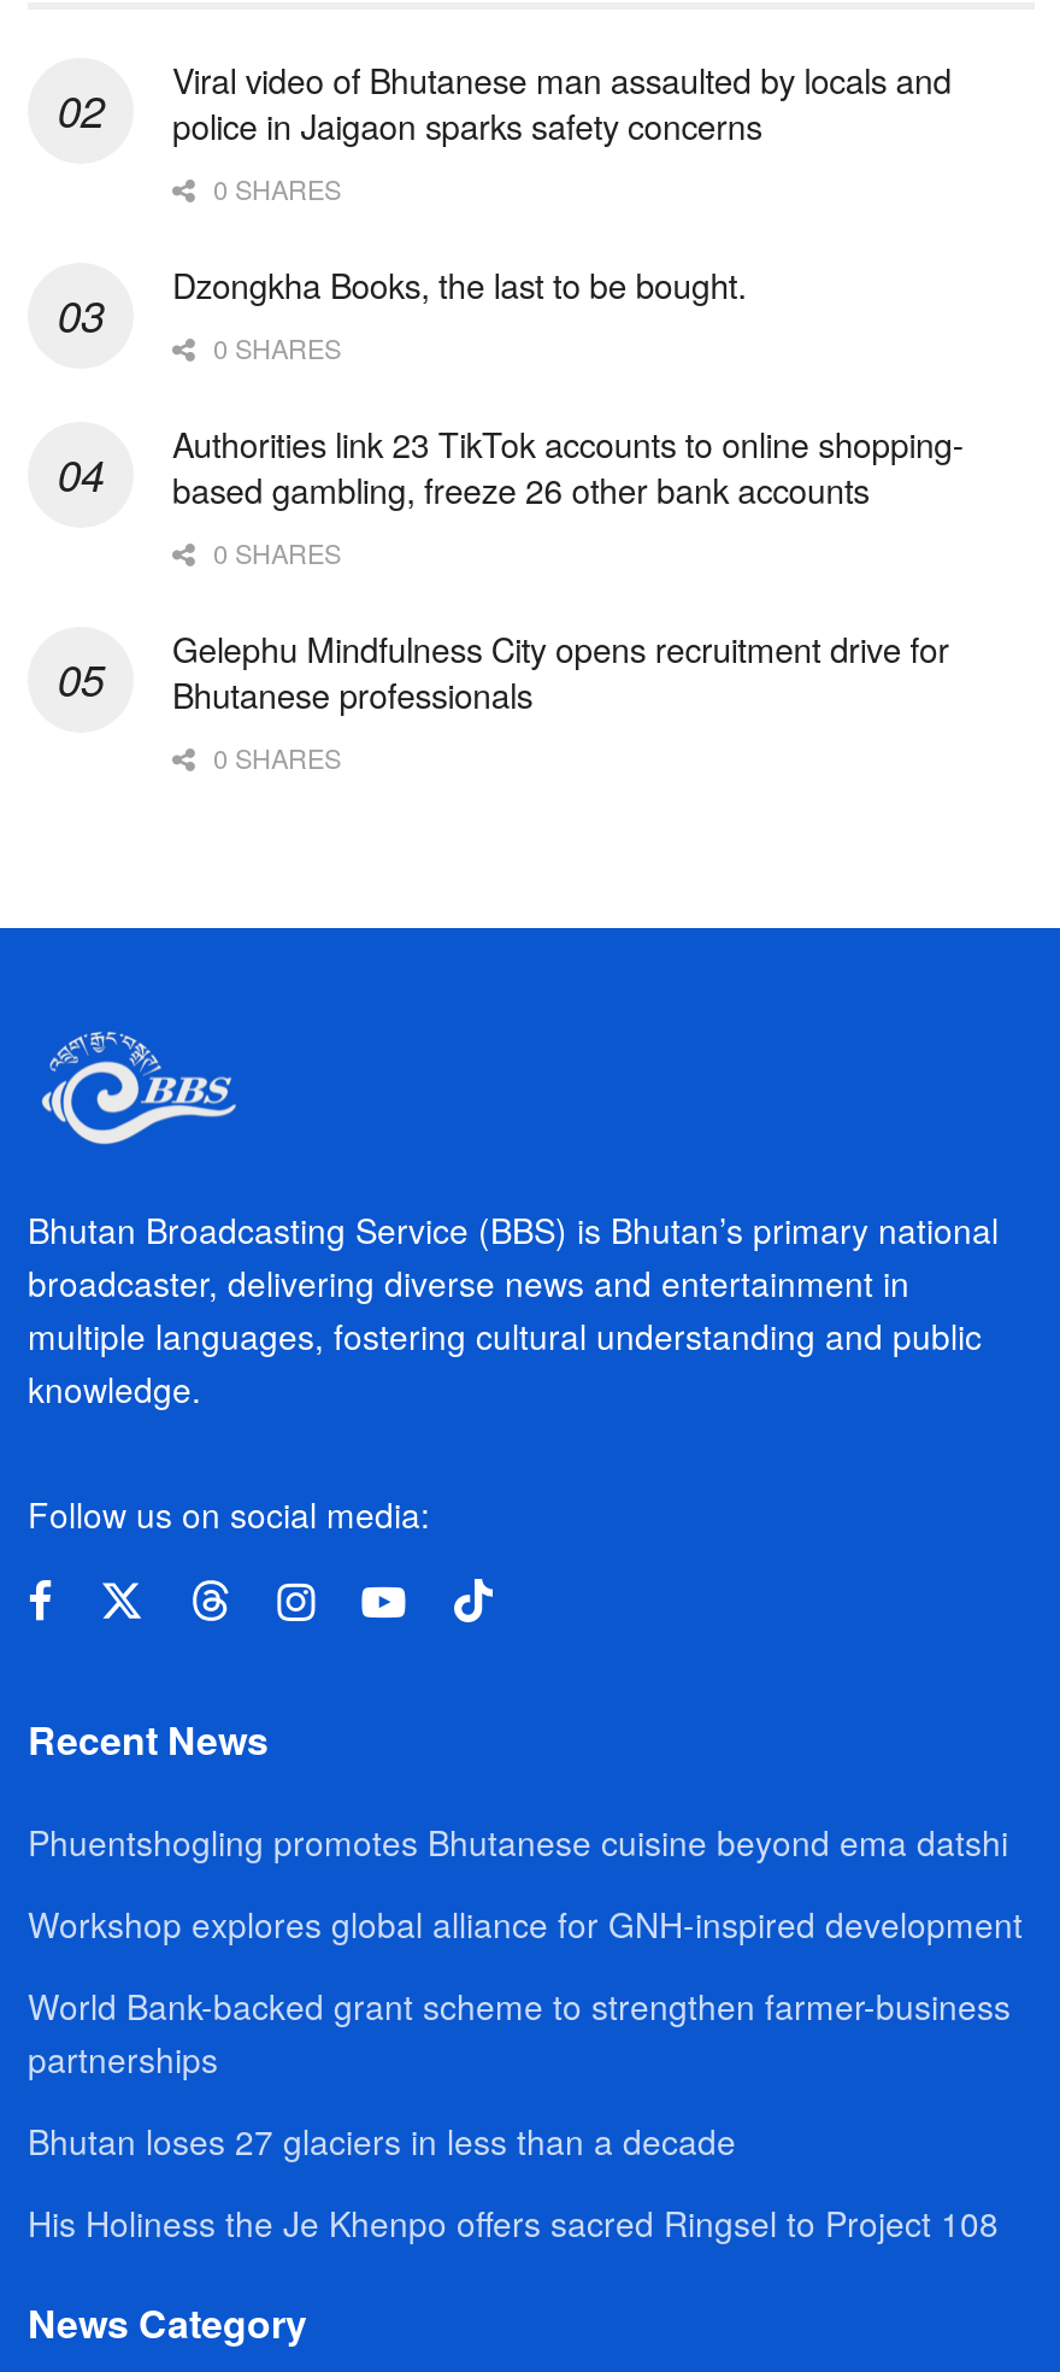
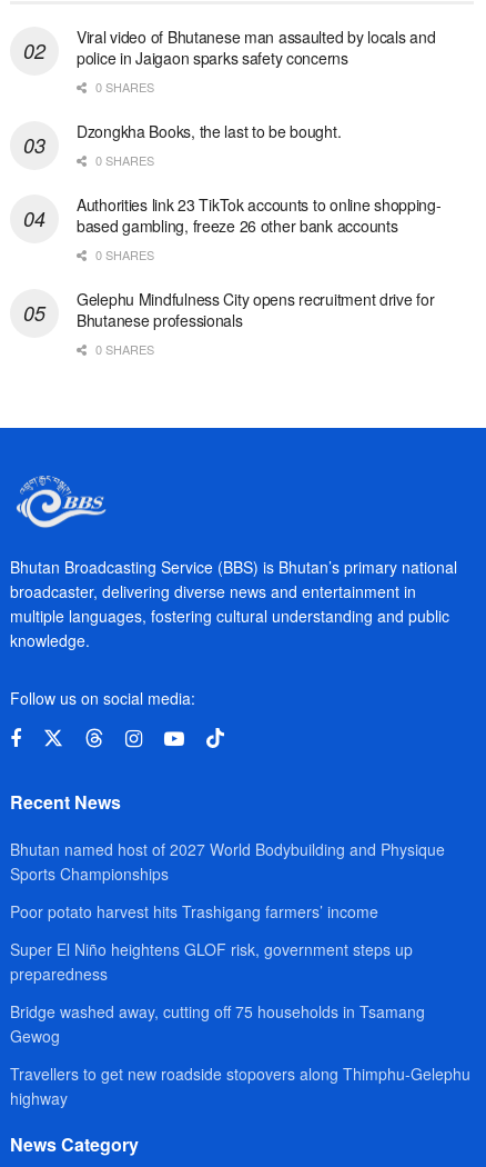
- Phuentshogling promotes Bhutanese cuisine beyond ema datshi
+ Bhutan named host of 2027 World Bodybuilding and Physique
+ Sports Championships

- Workshop explores global alliance for GNH-inspired development
+ Poor potato harvest hits Trashigang farmers’ income

- World Bank-backed grant scheme to strengthen farmer-business
- partnerships
+ Super El Niño heightens GLOF risk, government steps up
+ preparedness

- Bhutan loses 27 glaciers in less than a decade
+ Bridge washed away, cutting off 75 households in Tsamang
+ Gewog

- His Holiness the Je Khenpo offers sacred Ringsel to Project 108
+ Travellers to get new roadside stopovers along Thimphu-Gelephu
+ highway
